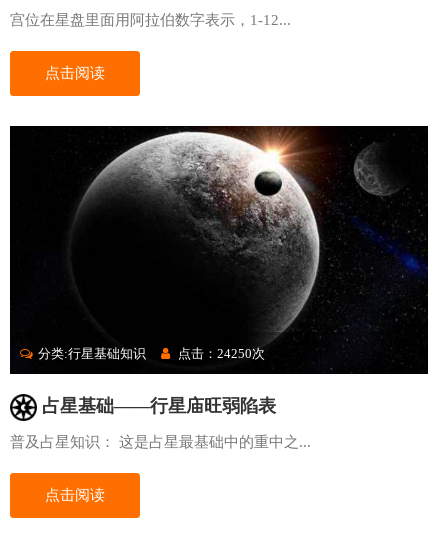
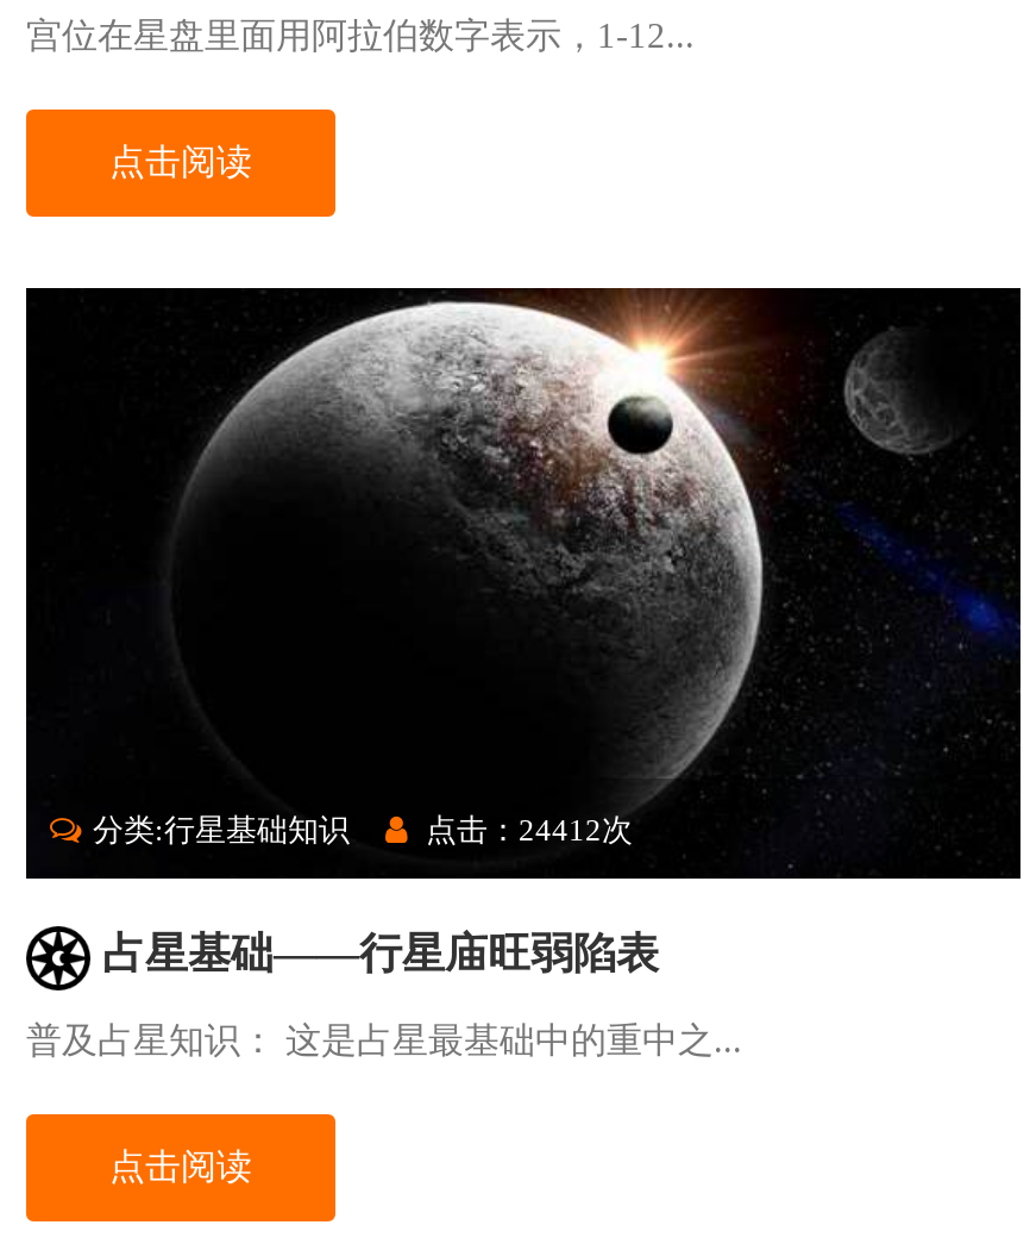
- 分类:行星基础知识 点击：24250次
+ 分类:行星基础知识 点击：24412次
